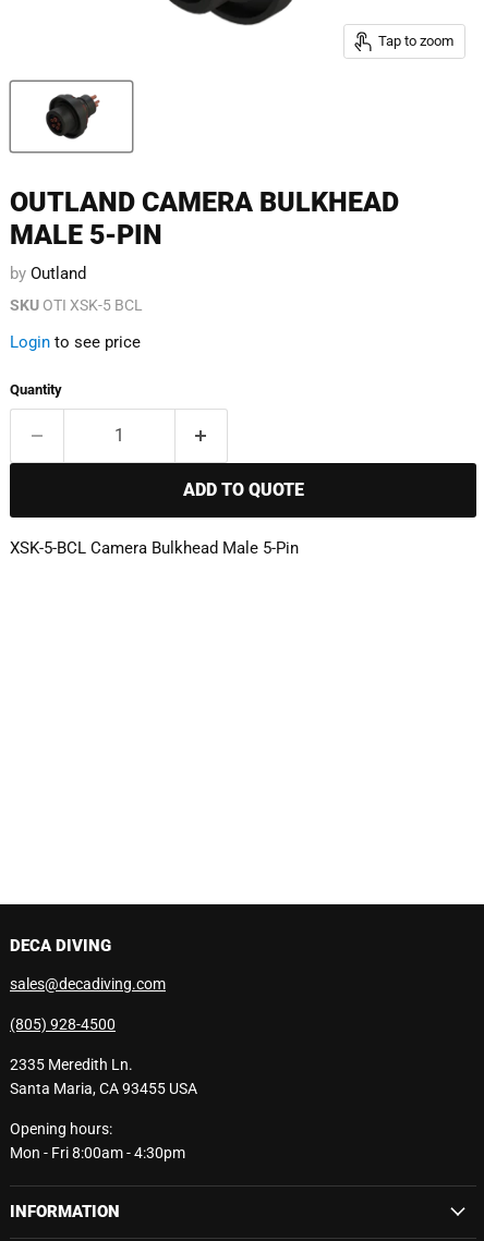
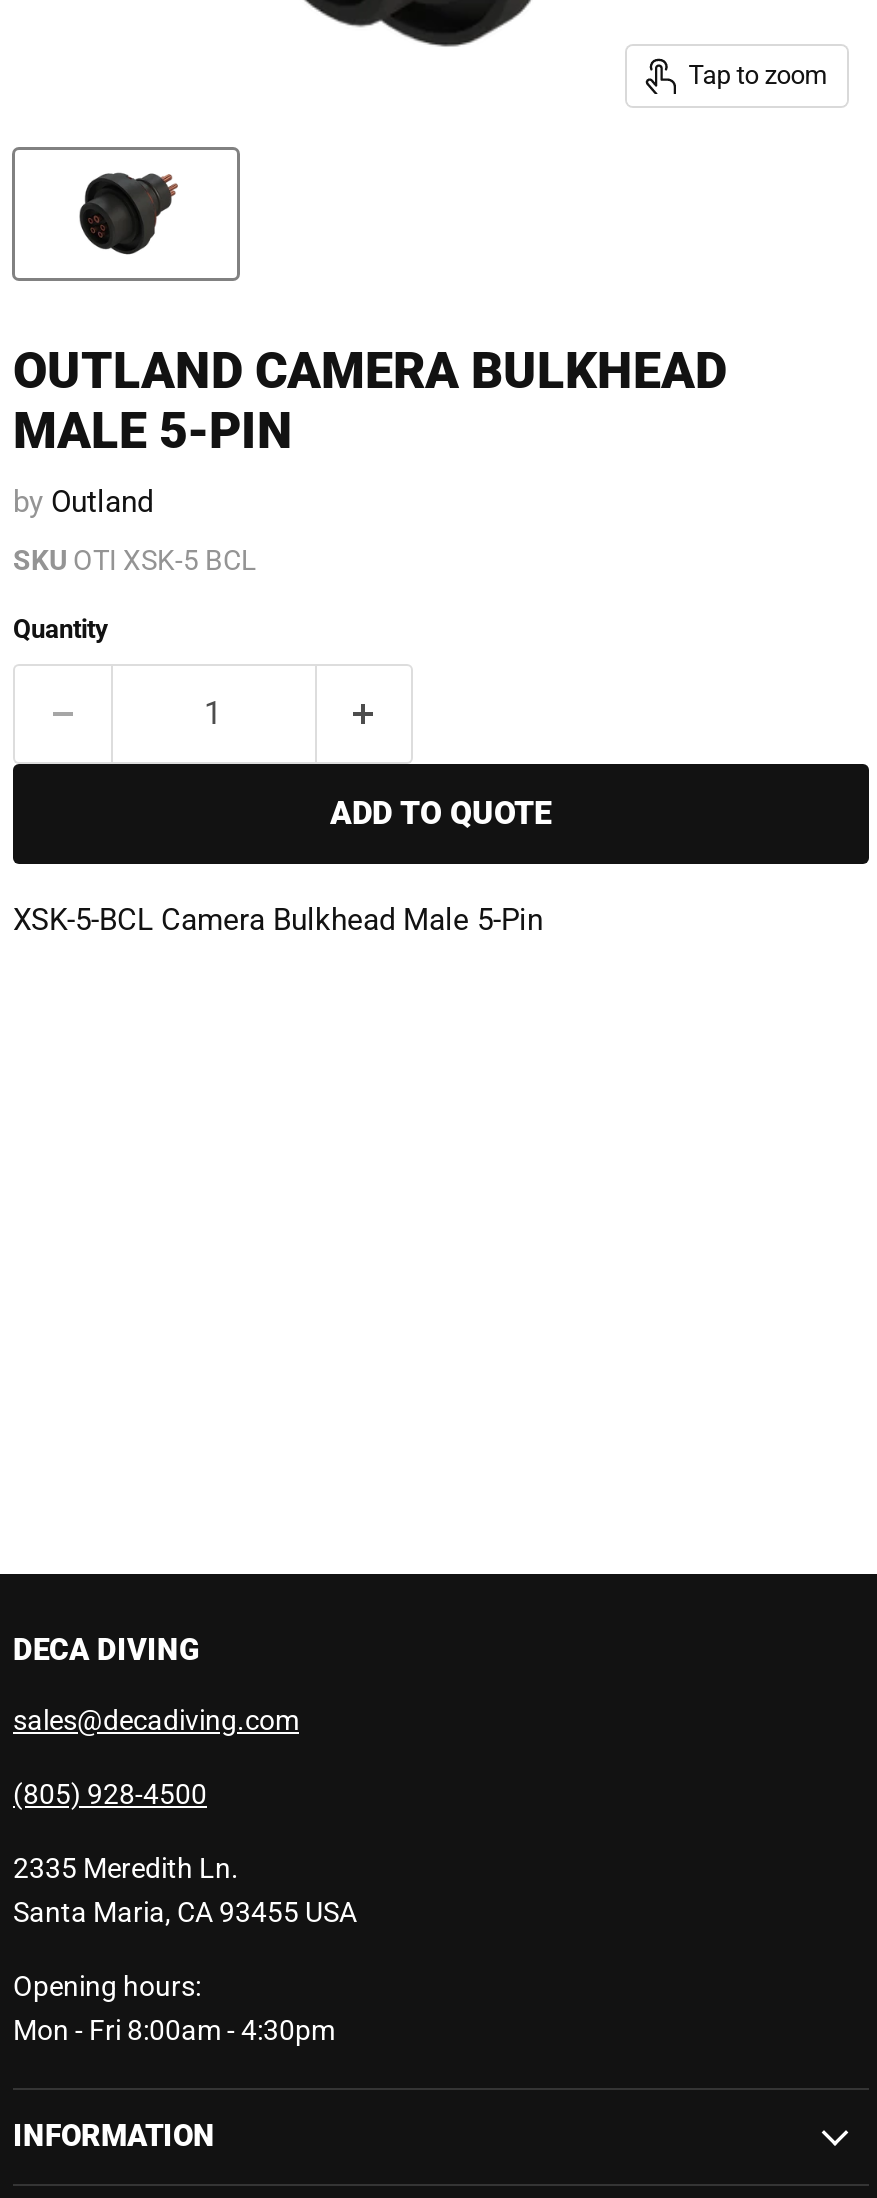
- Login to see price
